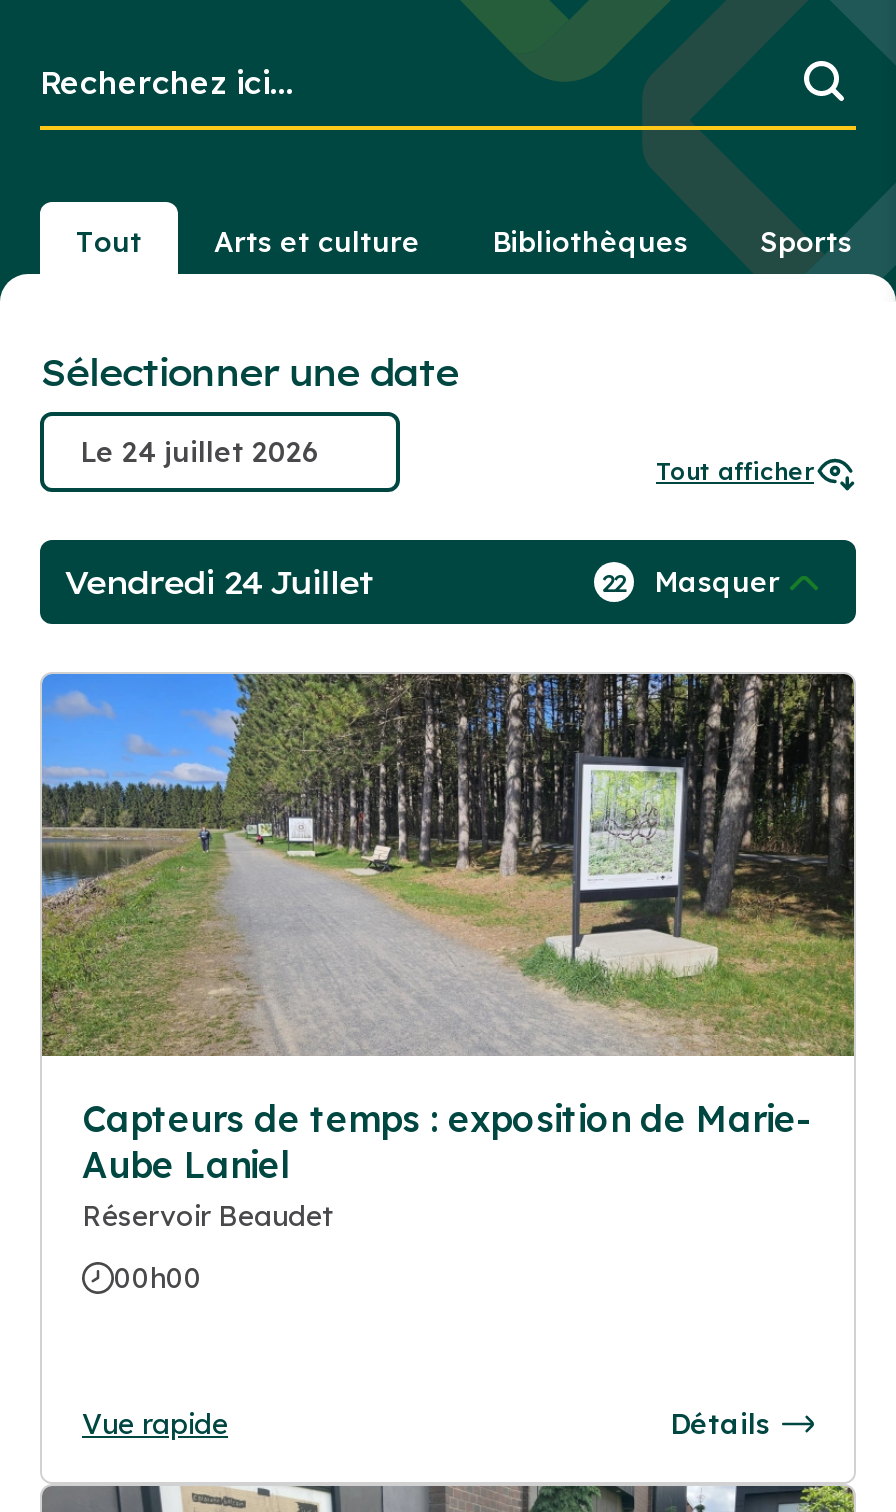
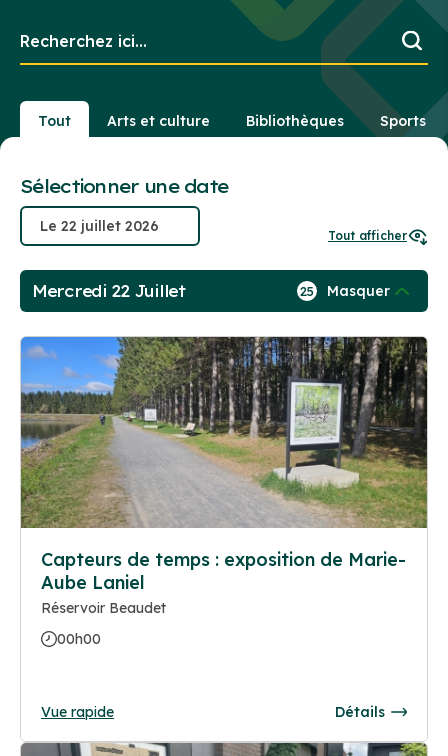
- Vendredi 24 Juillet
+ Mercredi 22 Juillet

- 22 Masquer
+ 25 Masquer
